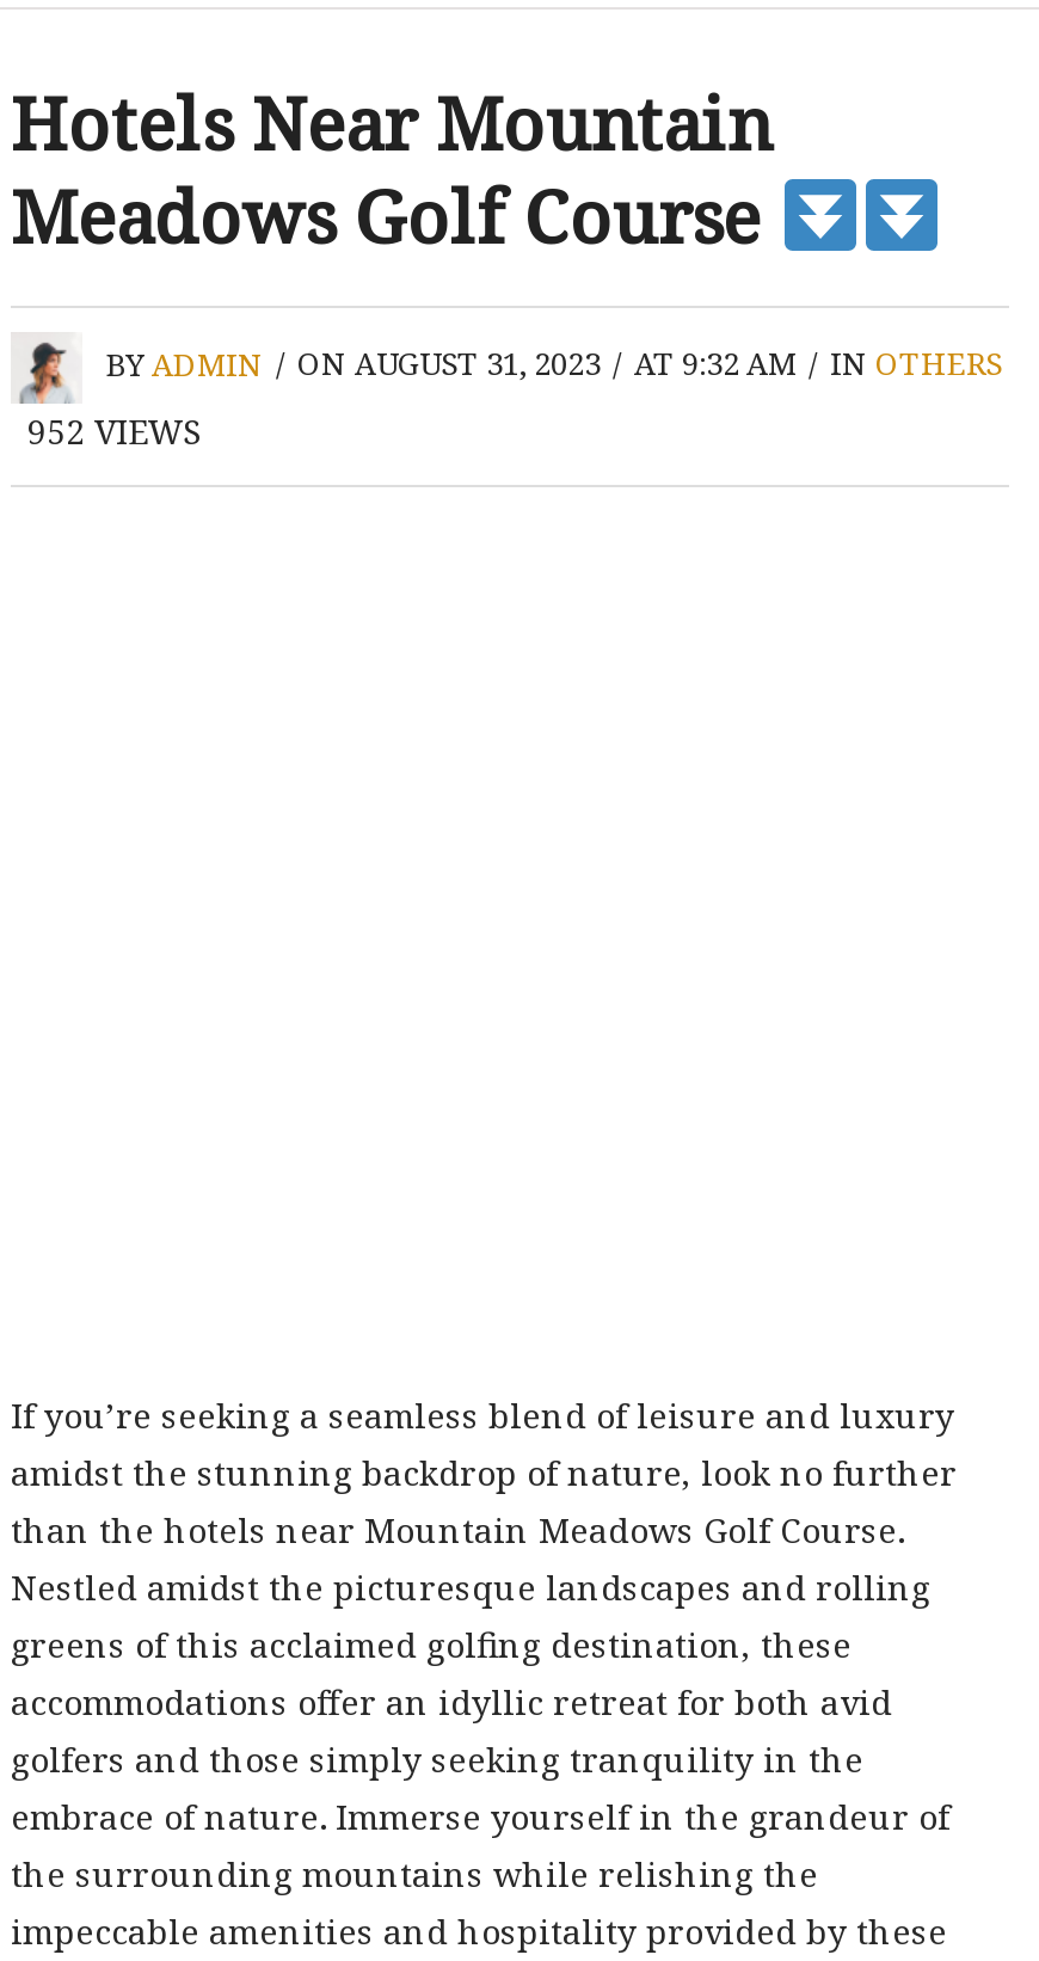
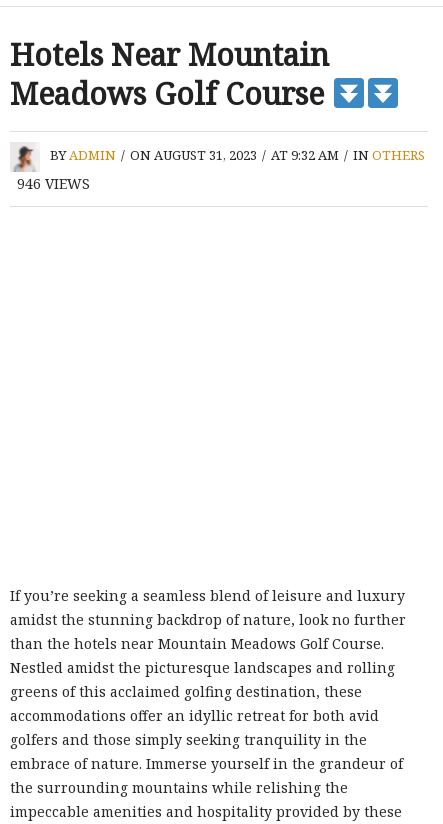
- 952 VIEWS
+ 946 VIEWS
